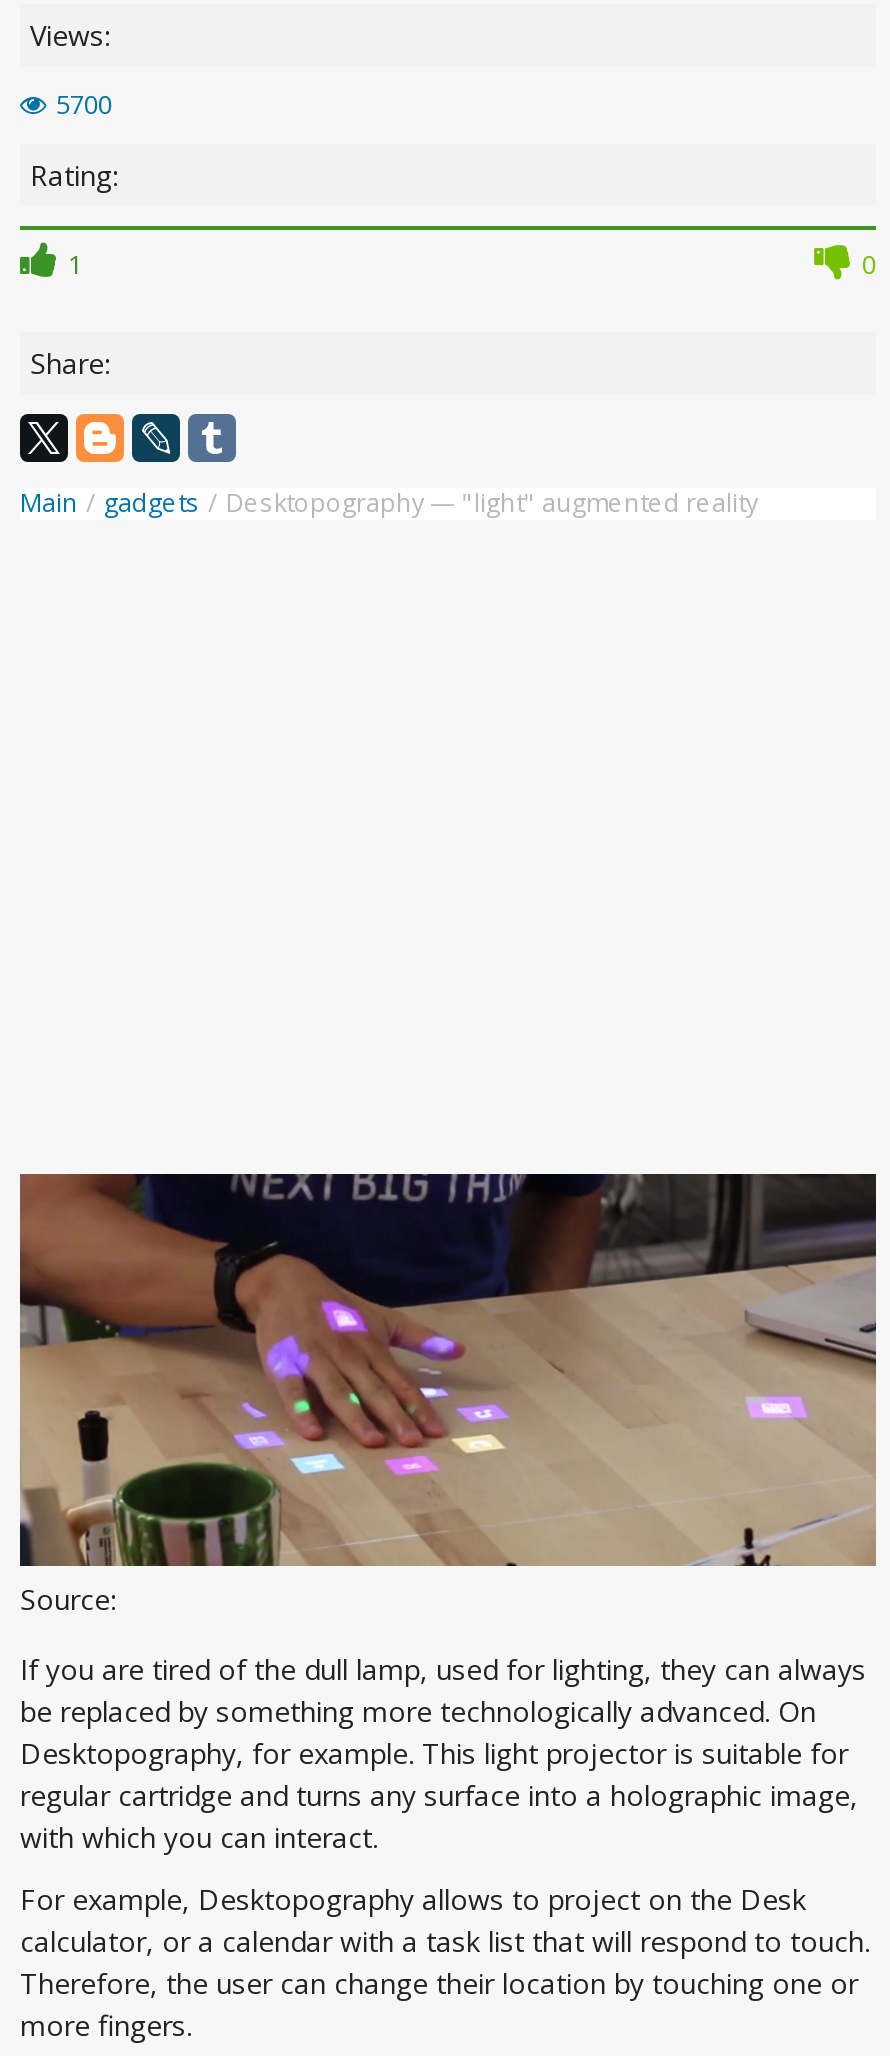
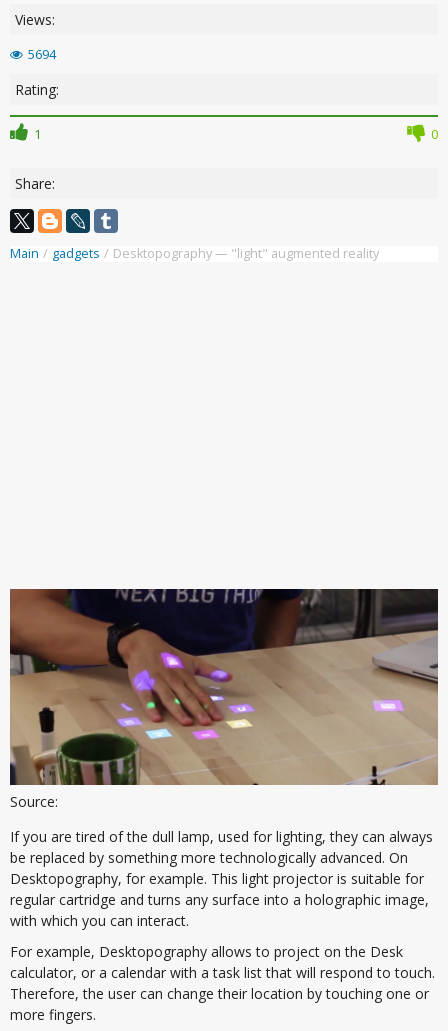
- 5700
+ 5694
